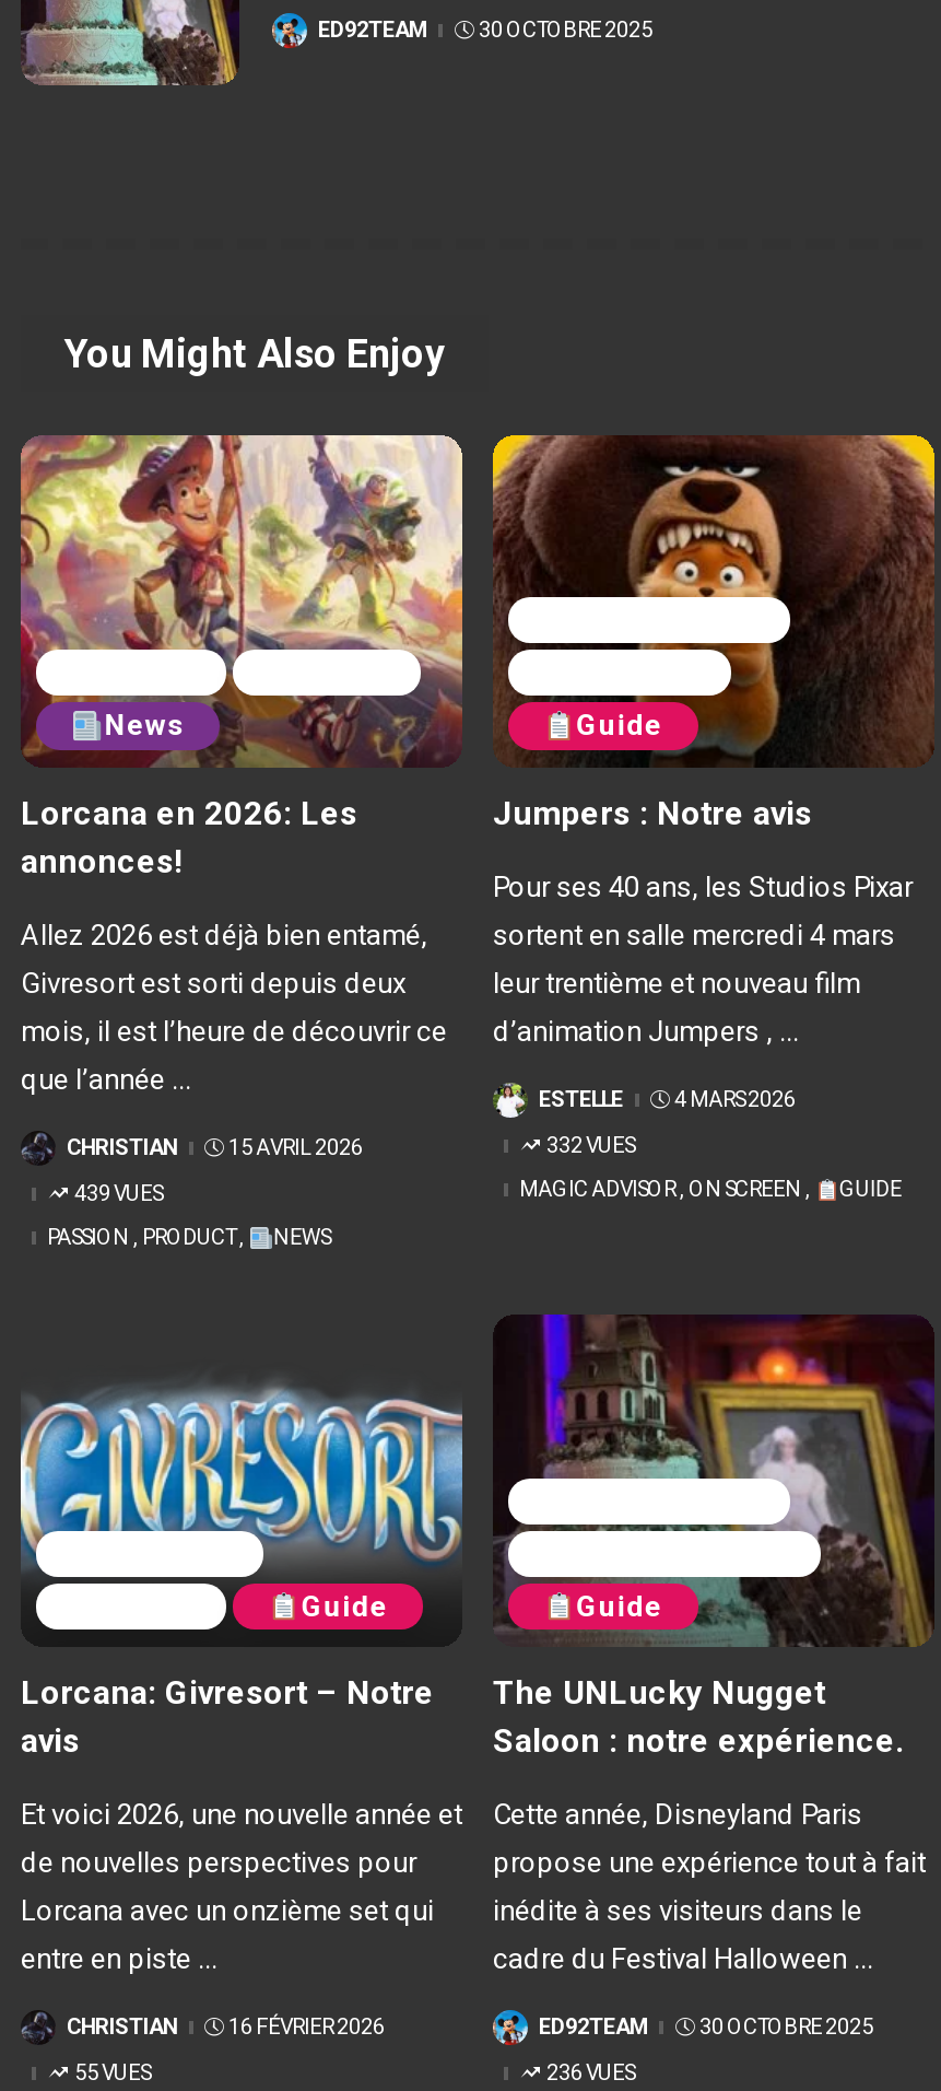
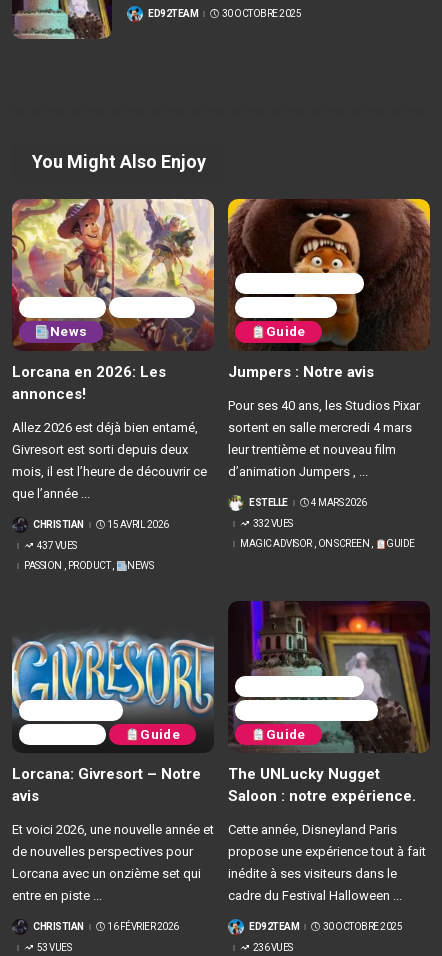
- 439 VUES
+ 437 VUES

- 55 VUES
+ 53 VUES
